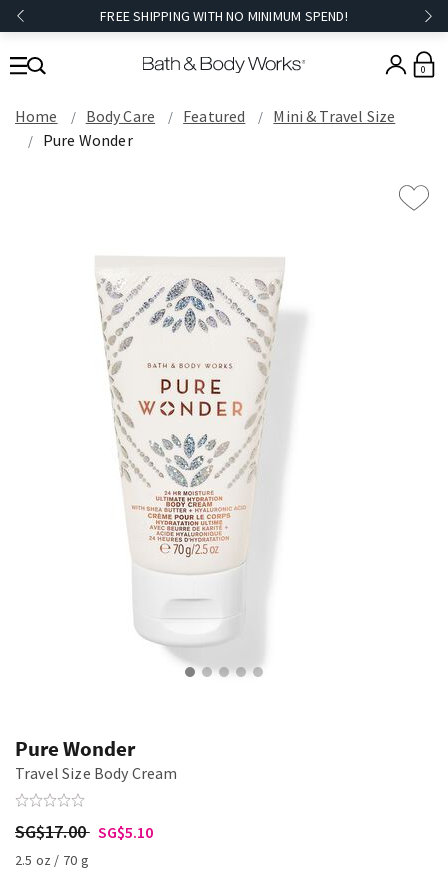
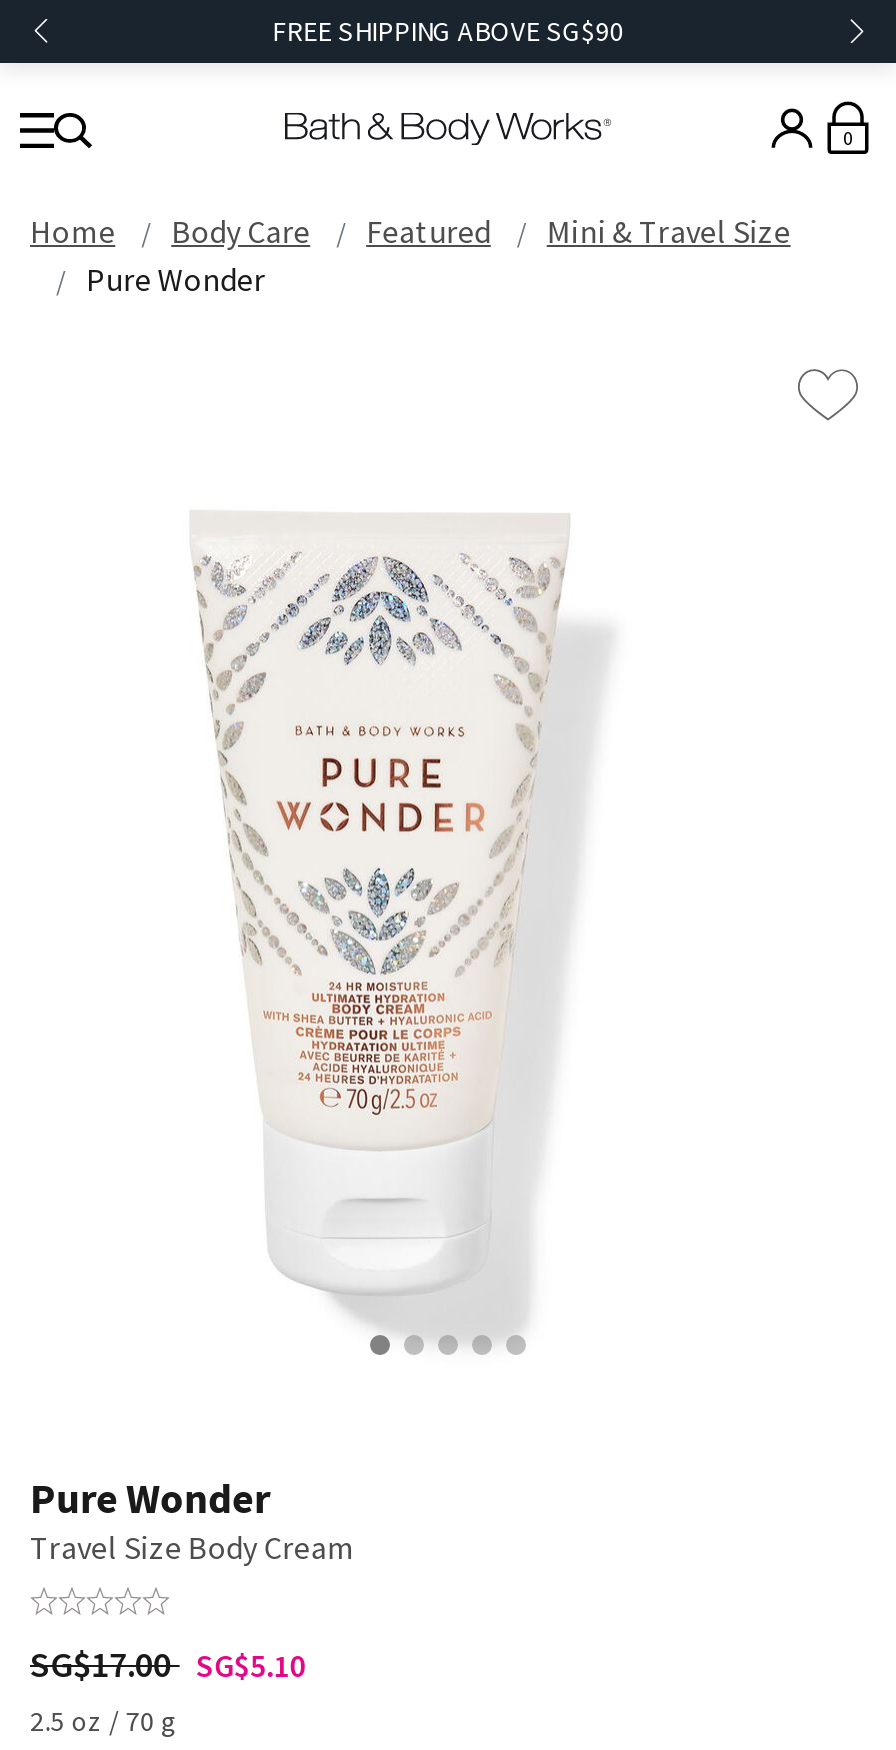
- FREE SHIPPING WITH NO MINIMUM SPEND!
+ FREE SHIPPING ABOVE SG$90
